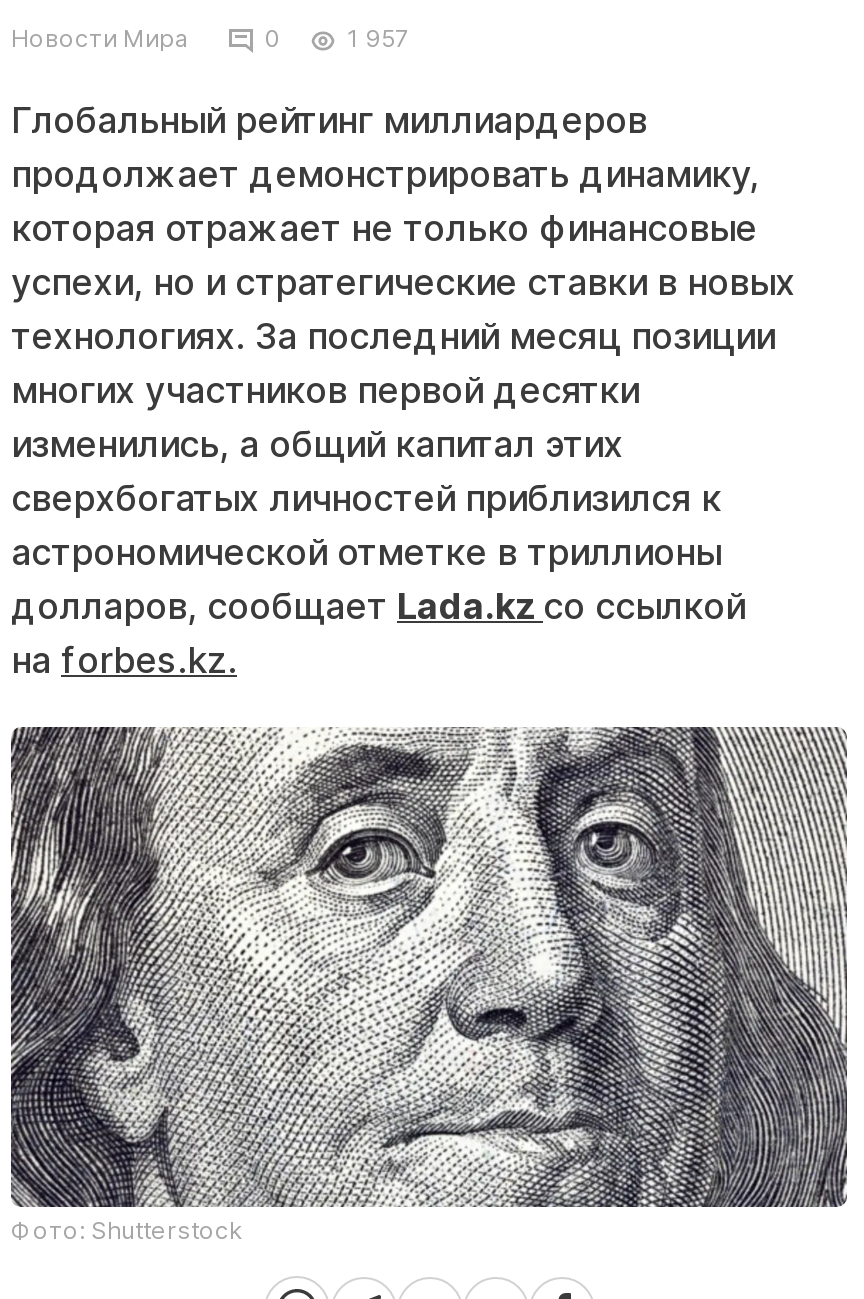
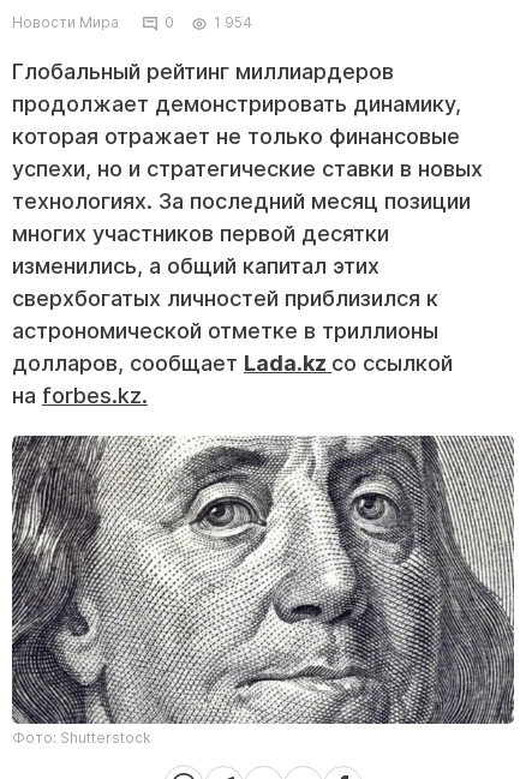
- 1 957
+ 1 954
